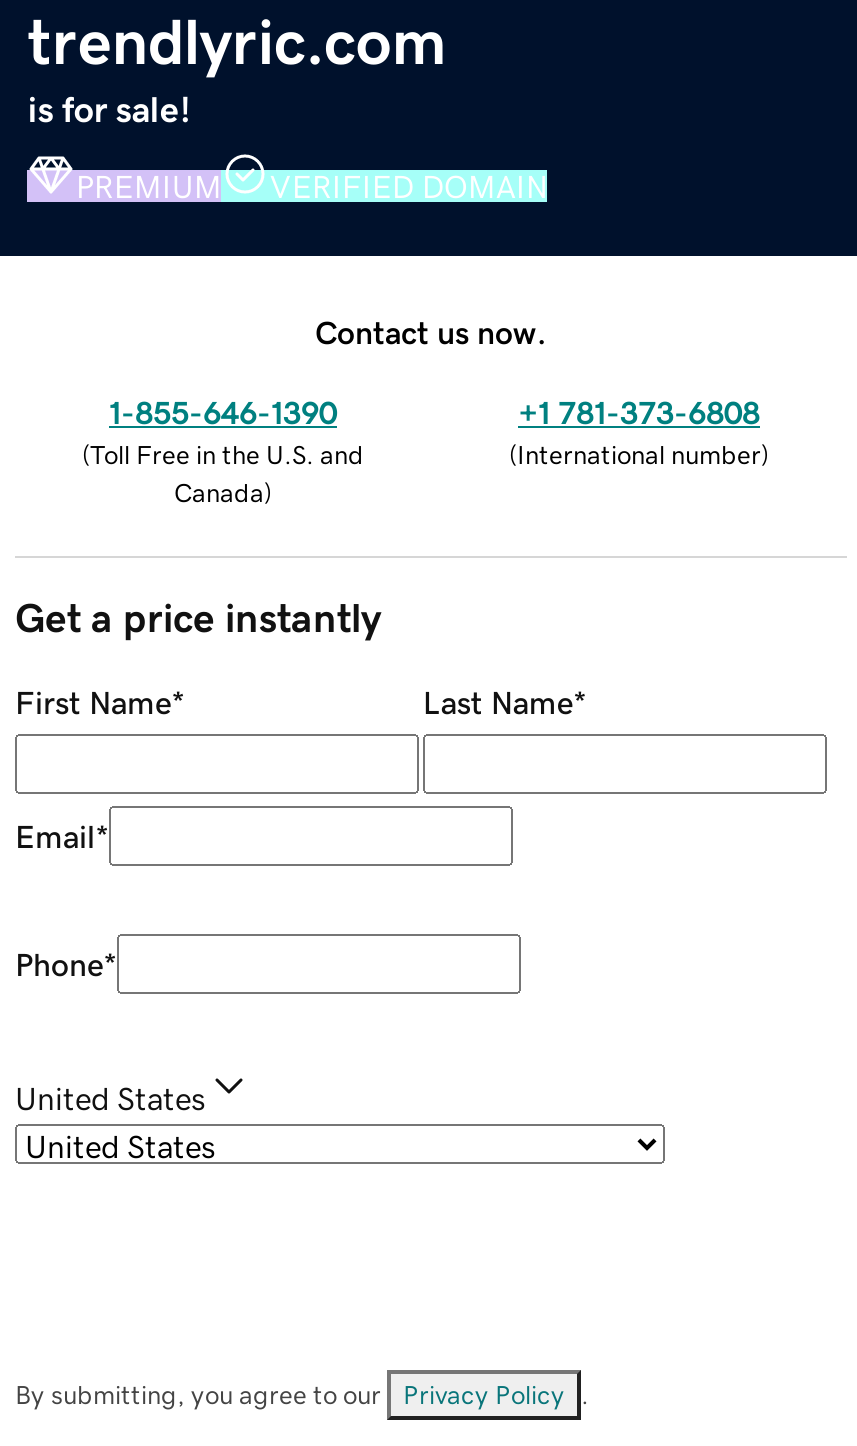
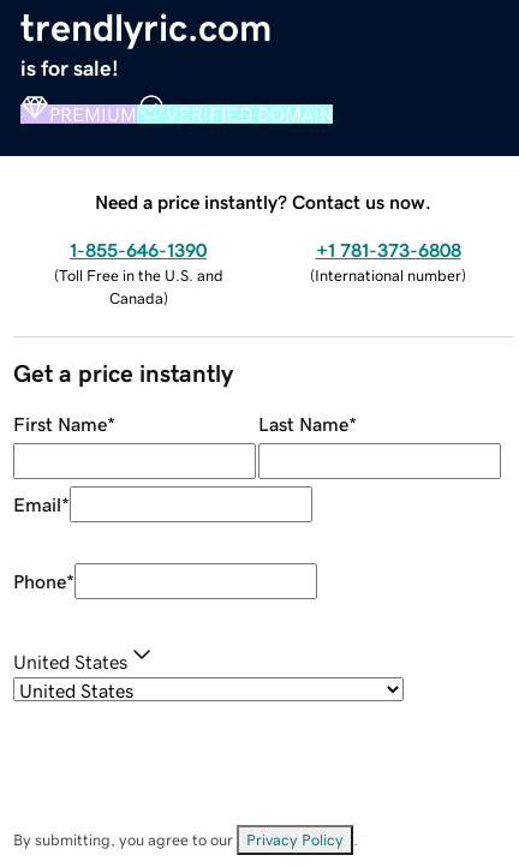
- Contact us now.
+ Need a price instantly? Contact us now.
